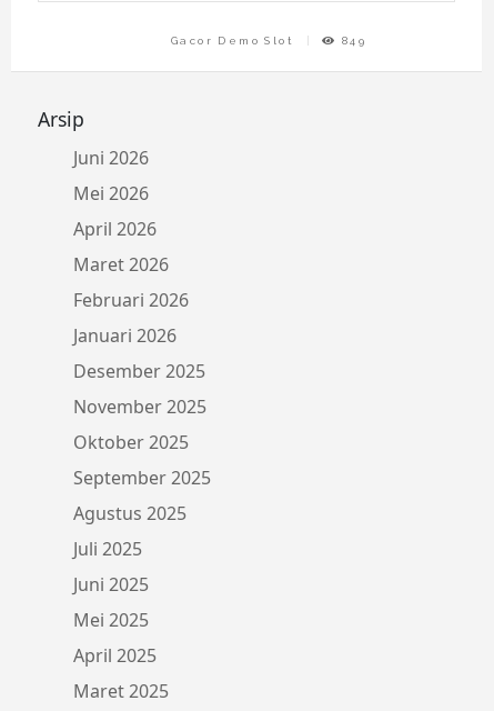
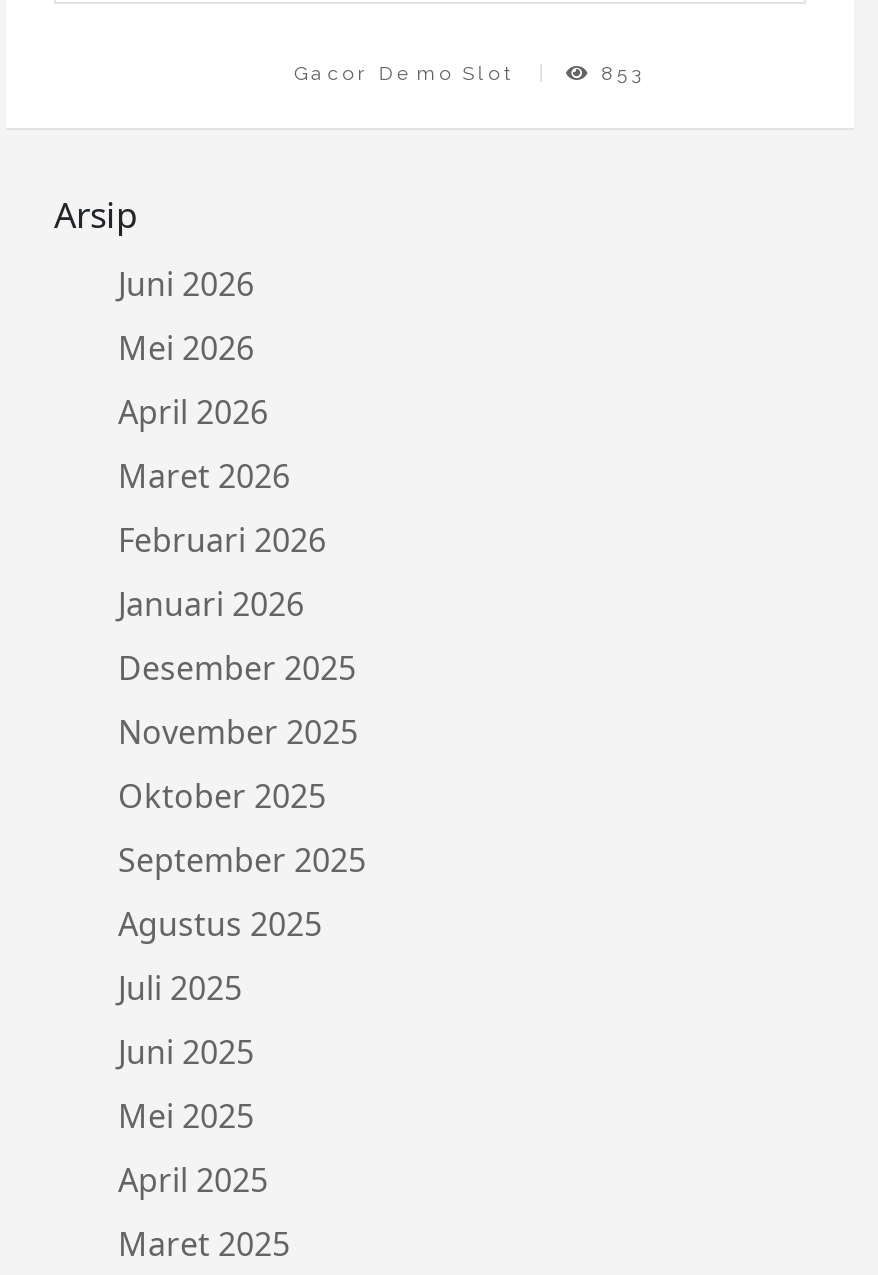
- 849
+ 853
